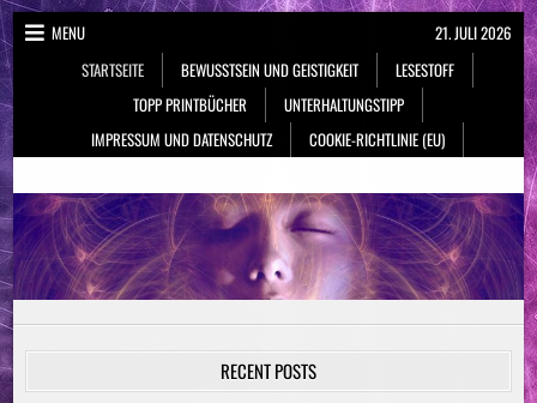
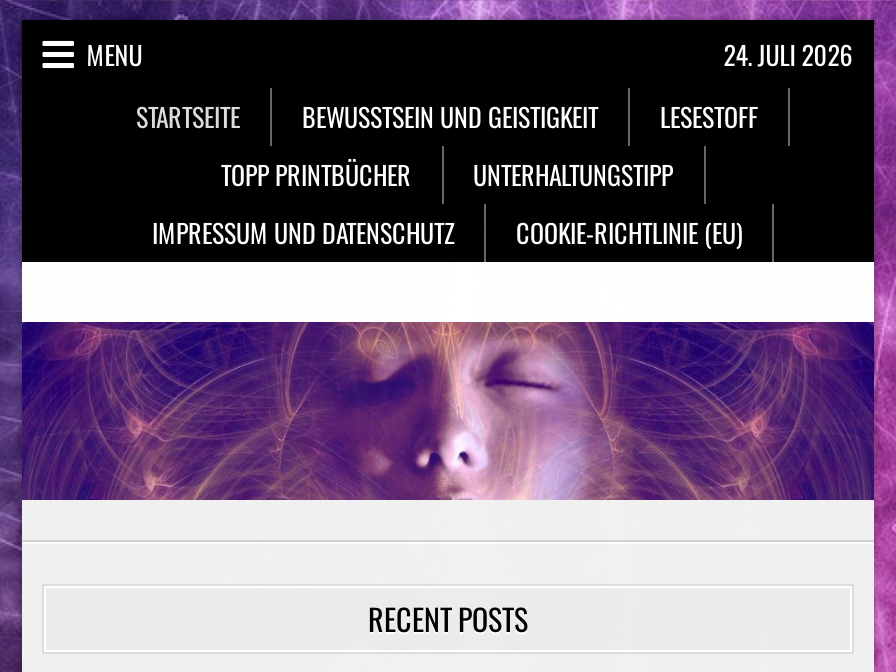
- 21. JULI 2026
+ 24. JULI 2026
